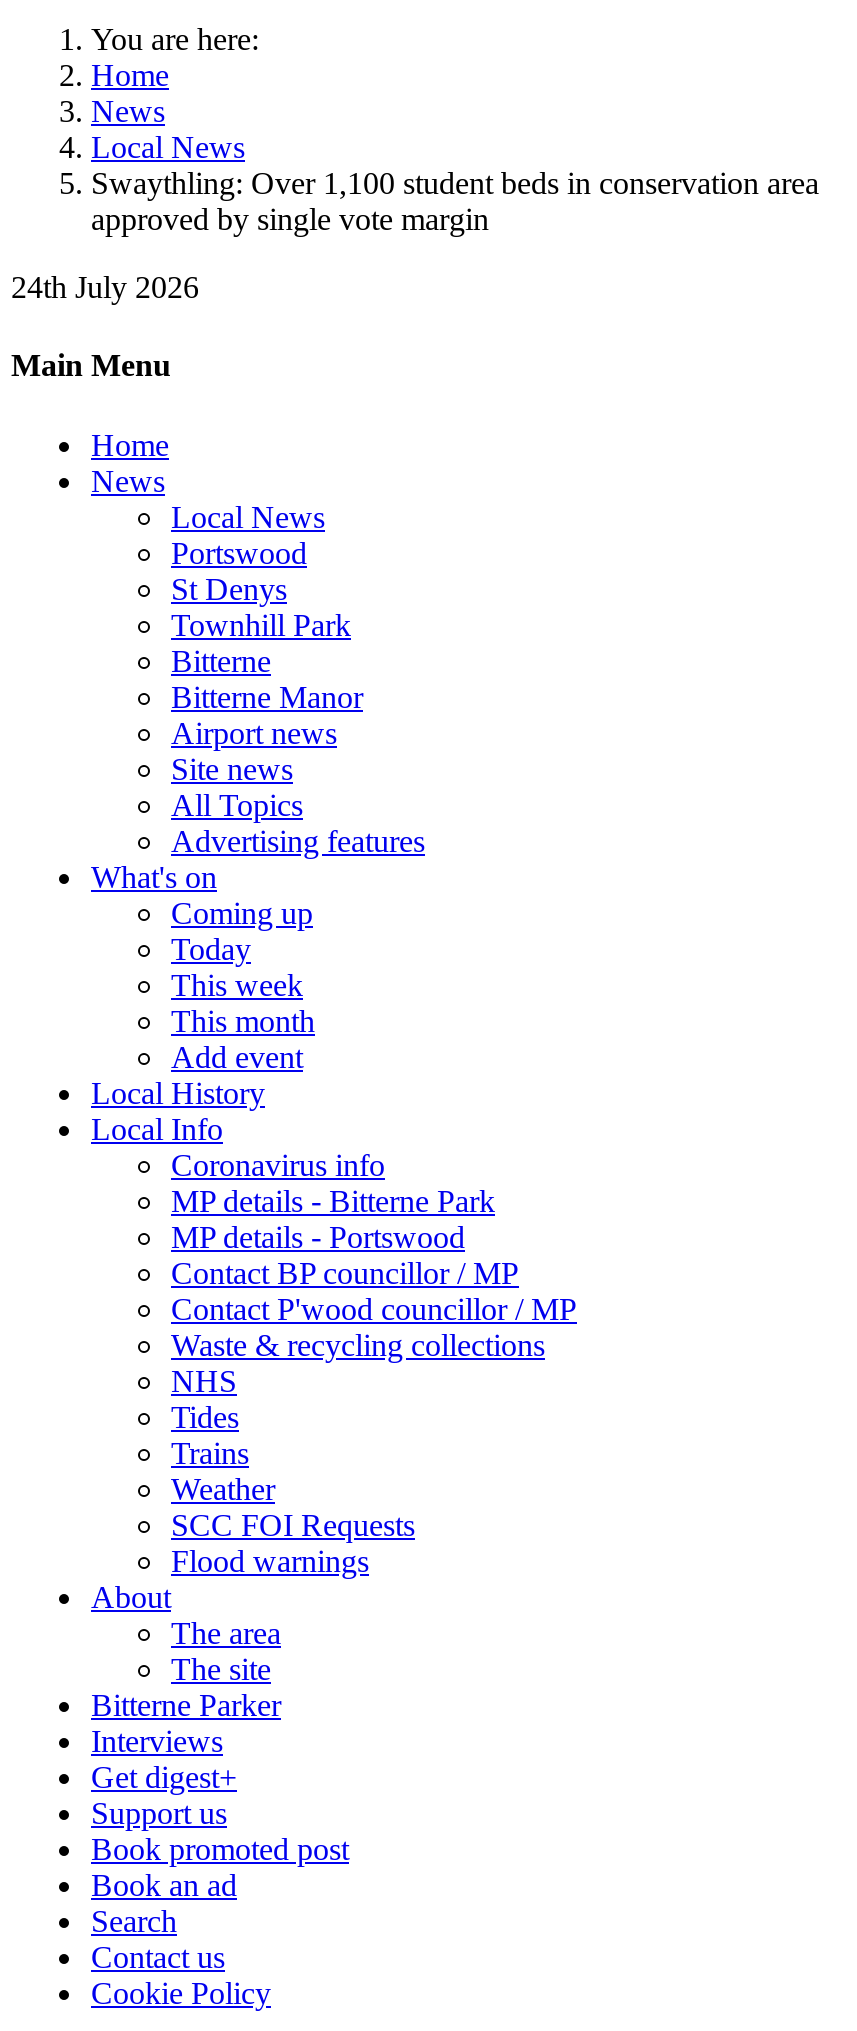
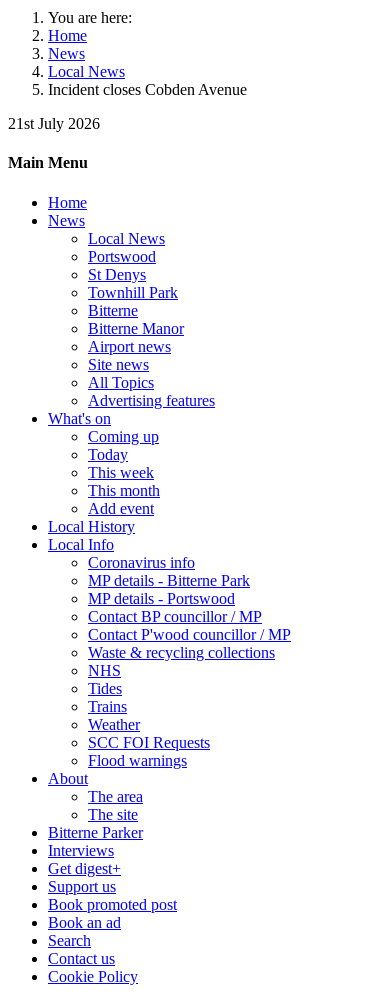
- Swaythling: Over 1,100 student beds in conservation area
- approved by single vote margin
+ Incident closes Cobden Avenue

- 24th July 2026
+ 21st July 2026
